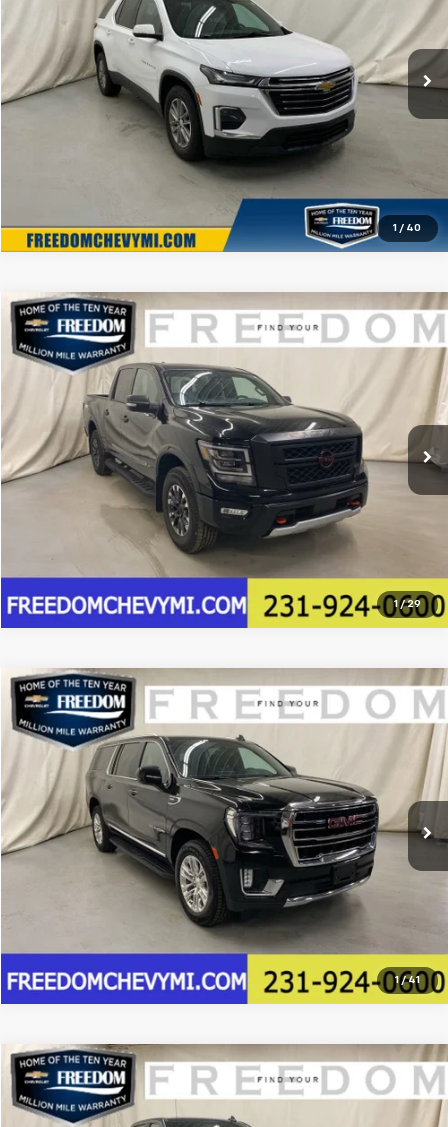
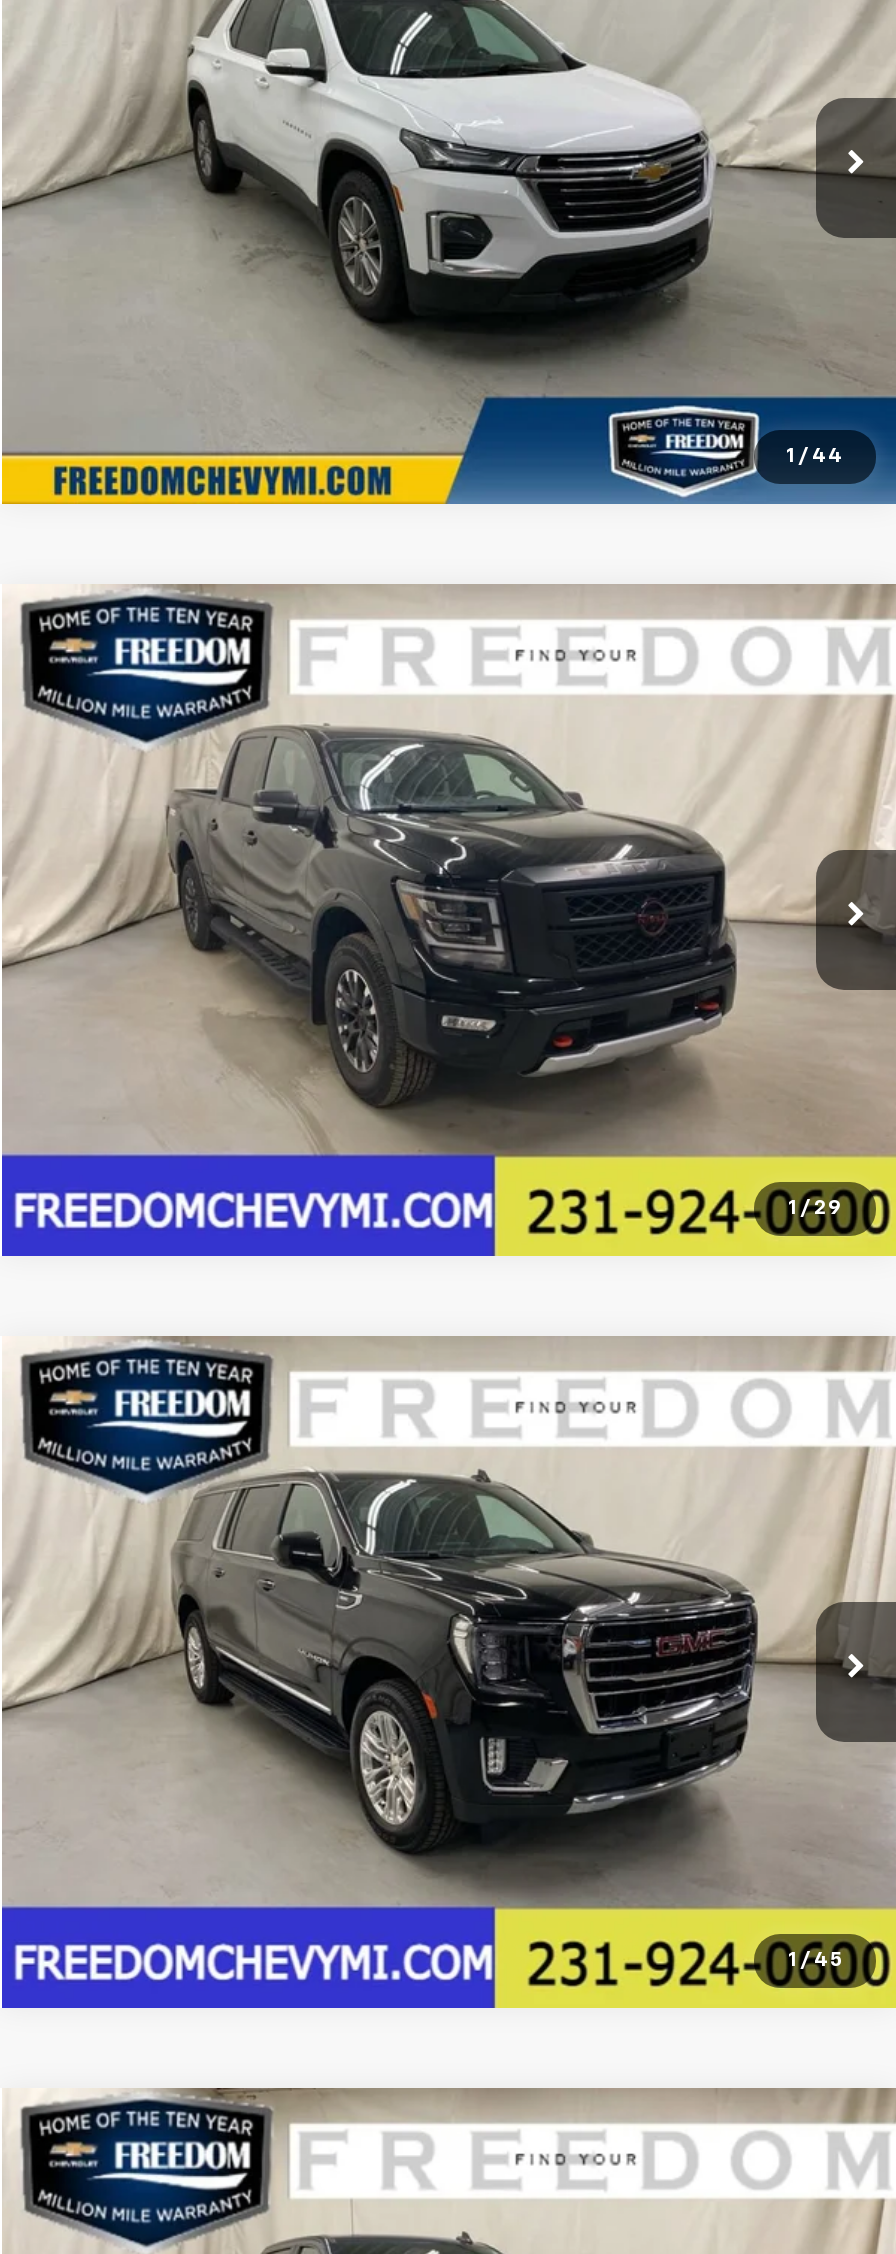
- 1 / 40
+ 1 / 44

- 1 / 41
+ 1 / 45
